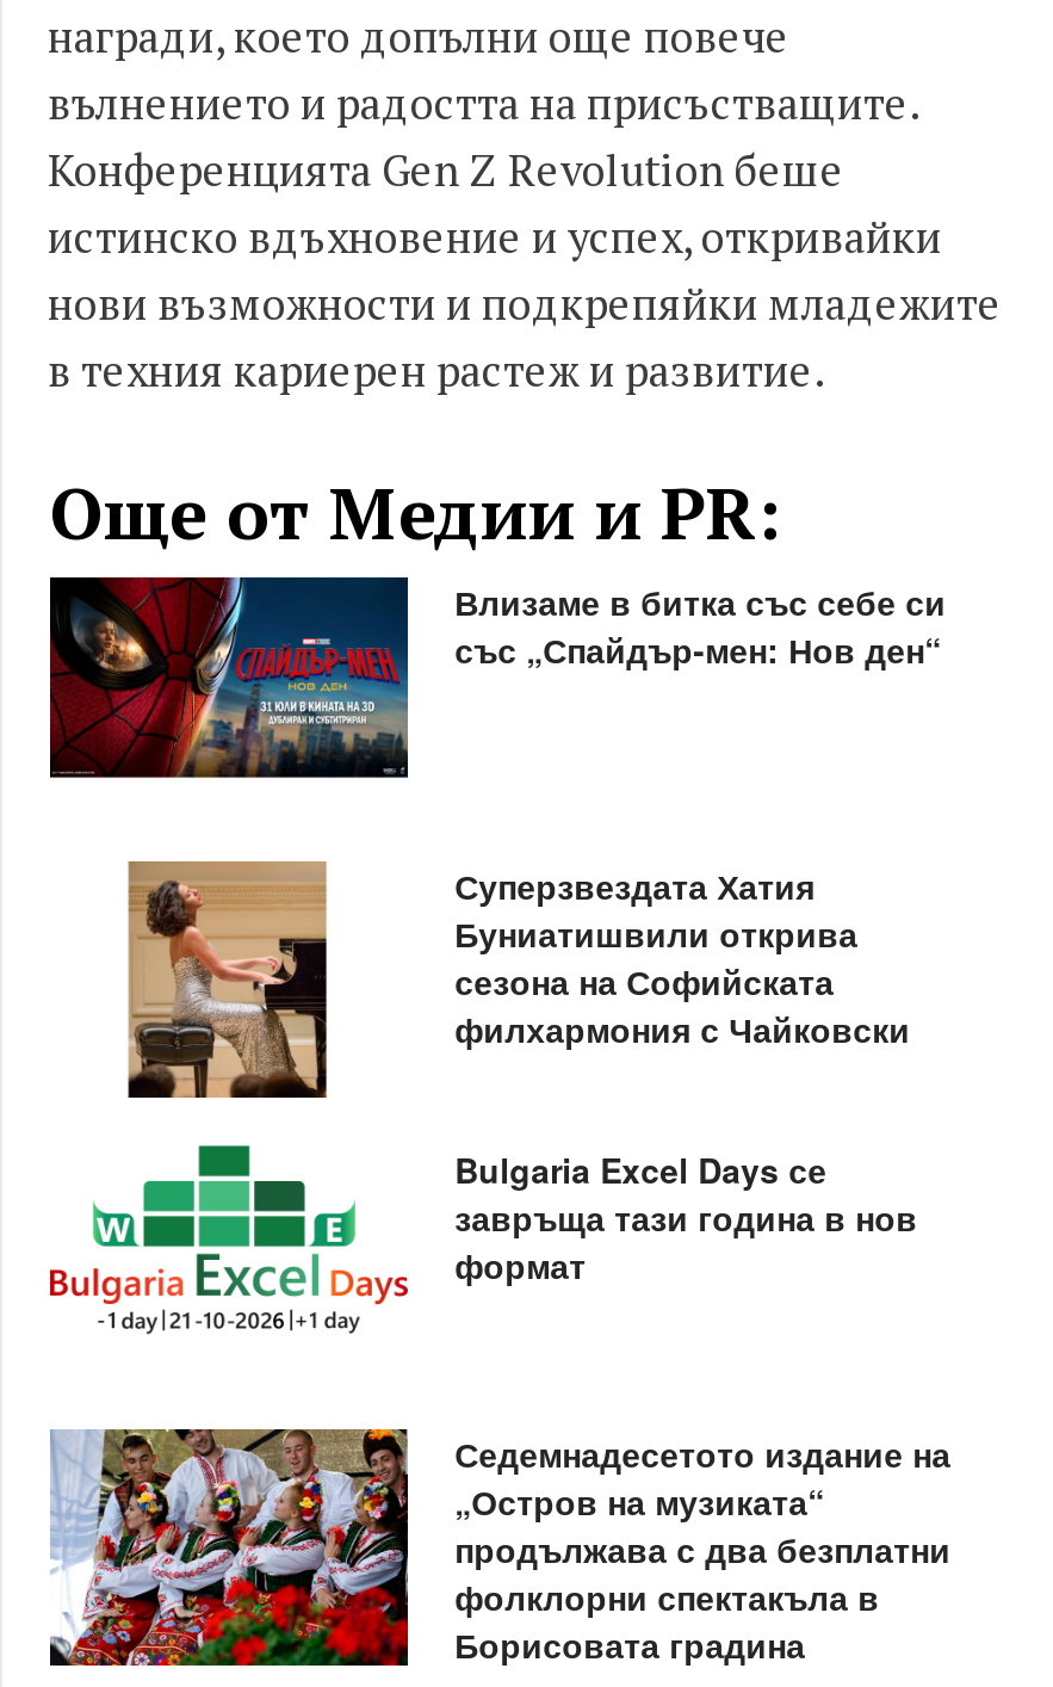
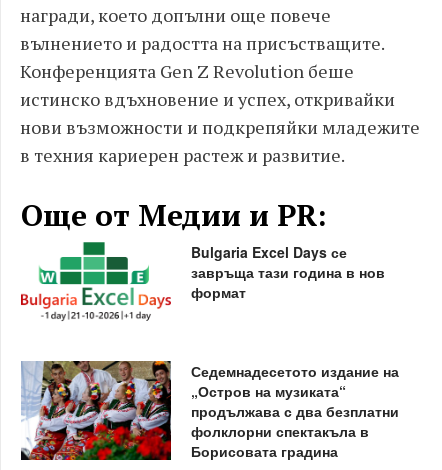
- [image]
- Влизаме в битка със себе си
- със „Спайдър-мен: Нов ден“

- [image]

- Суперзвездата Хатия
- Буниатишвили открива
- сезона на Софийската
- филхармония с Чайковски
